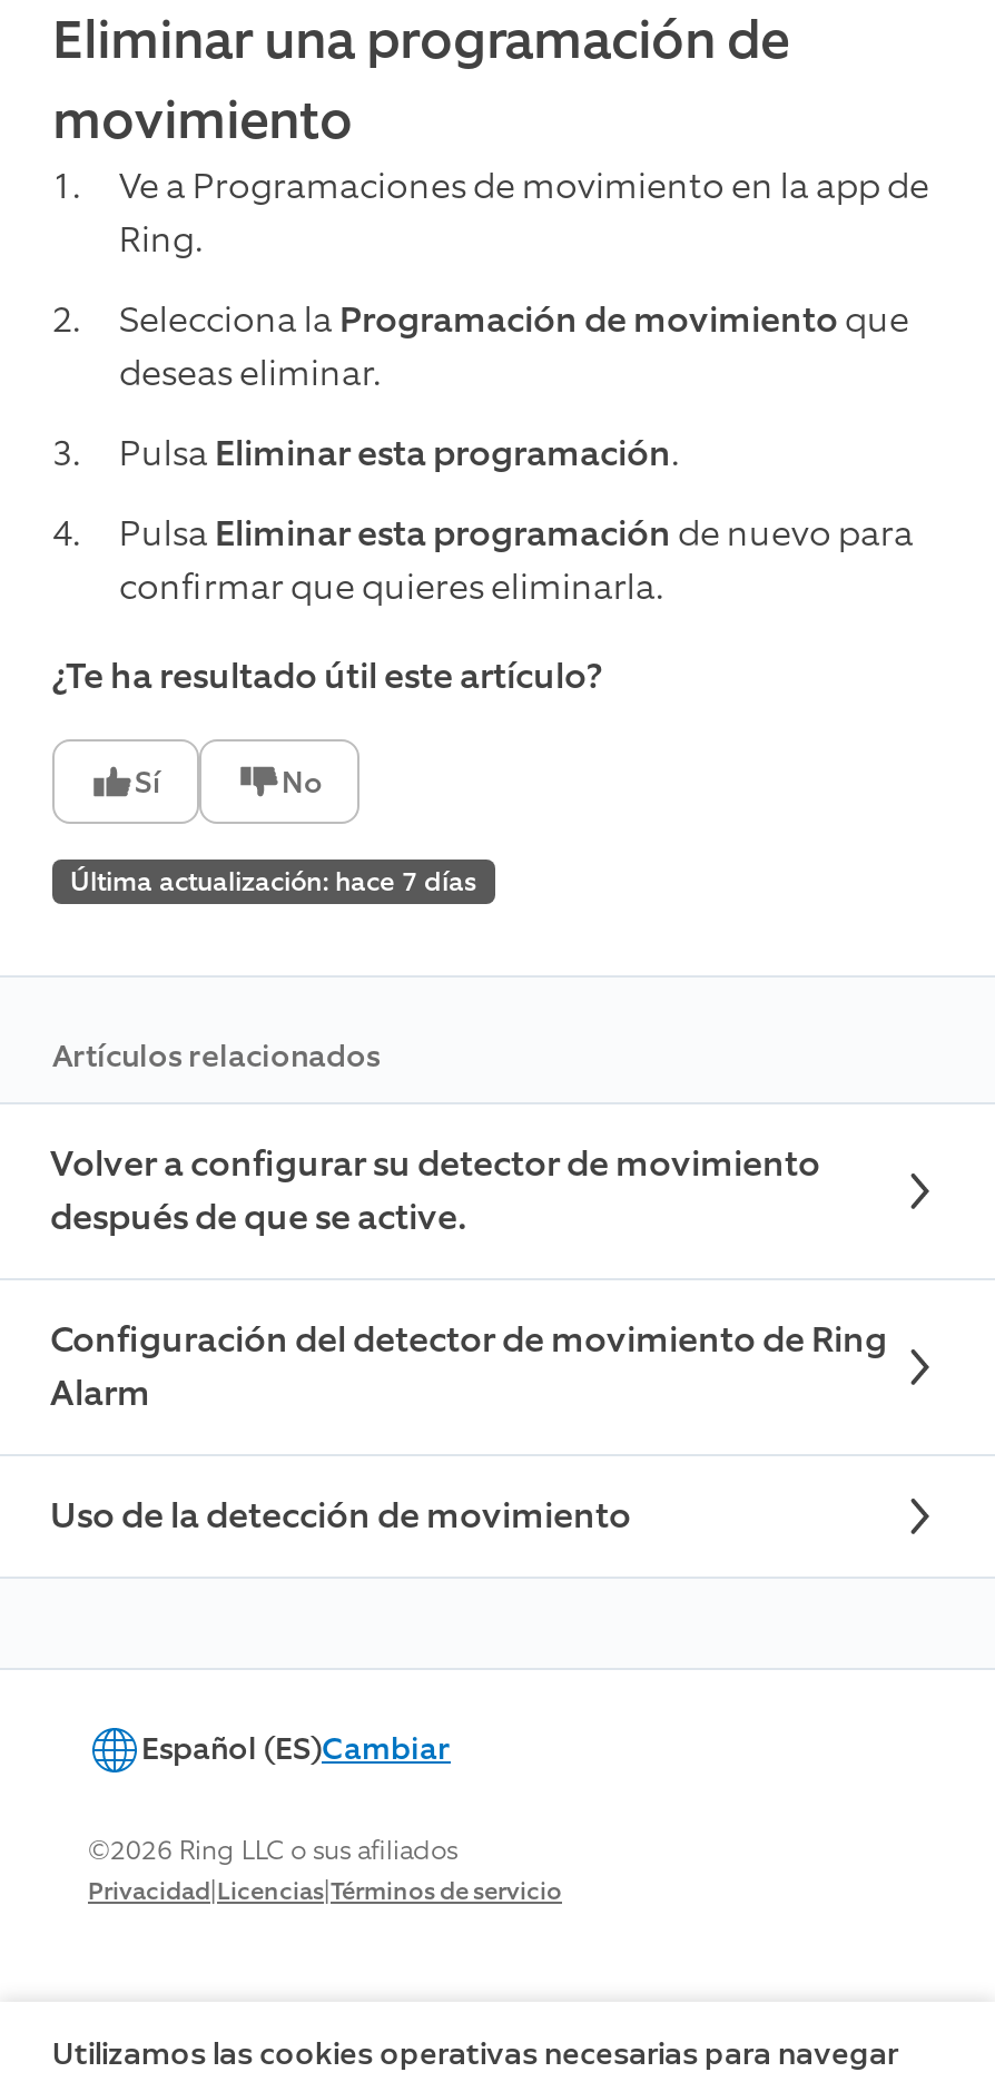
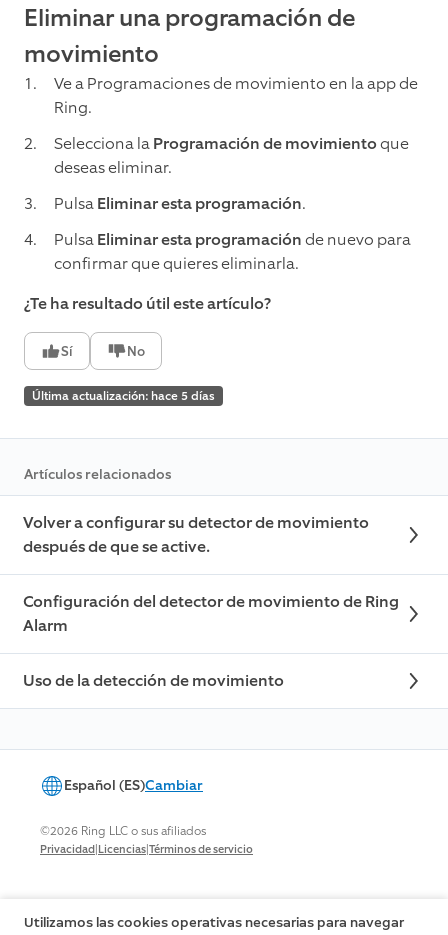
- Última actualización: hace 7 días
+ Última actualización: hace 5 días
